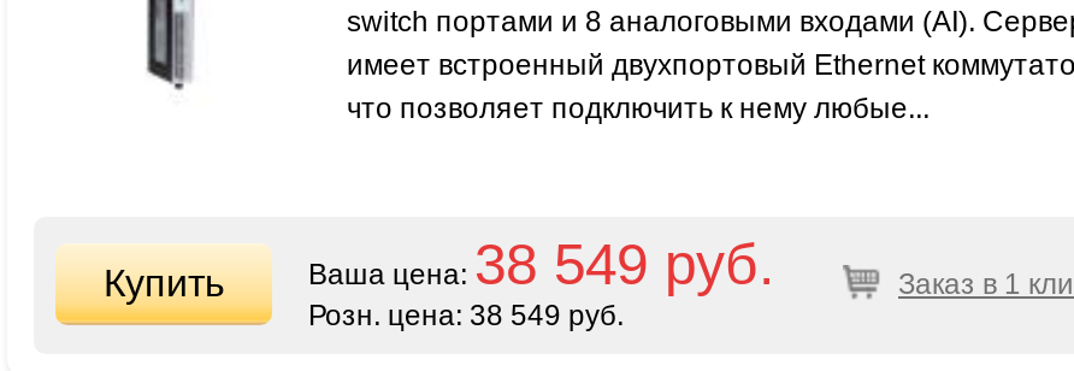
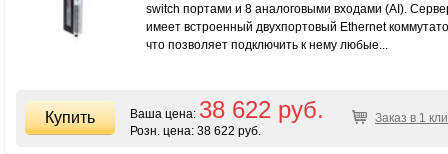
- Ваша цена:38 549 руб.
+ Ваша цена:38 622 руб.

- Розн. цена: 38 549 руб.
+ Розн. цена: 38 622 руб.
